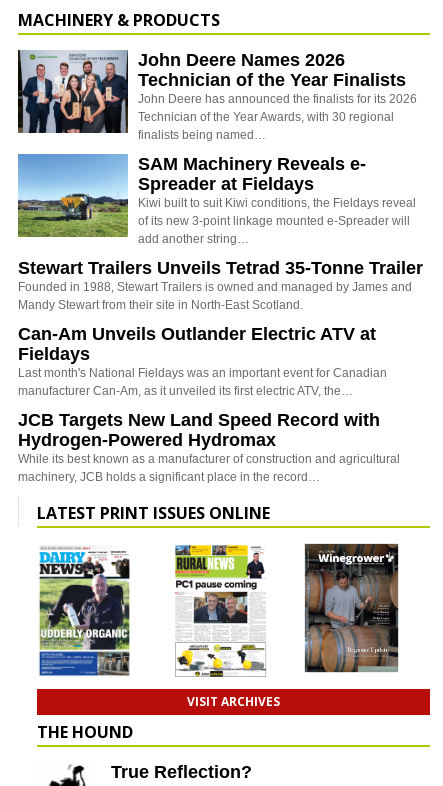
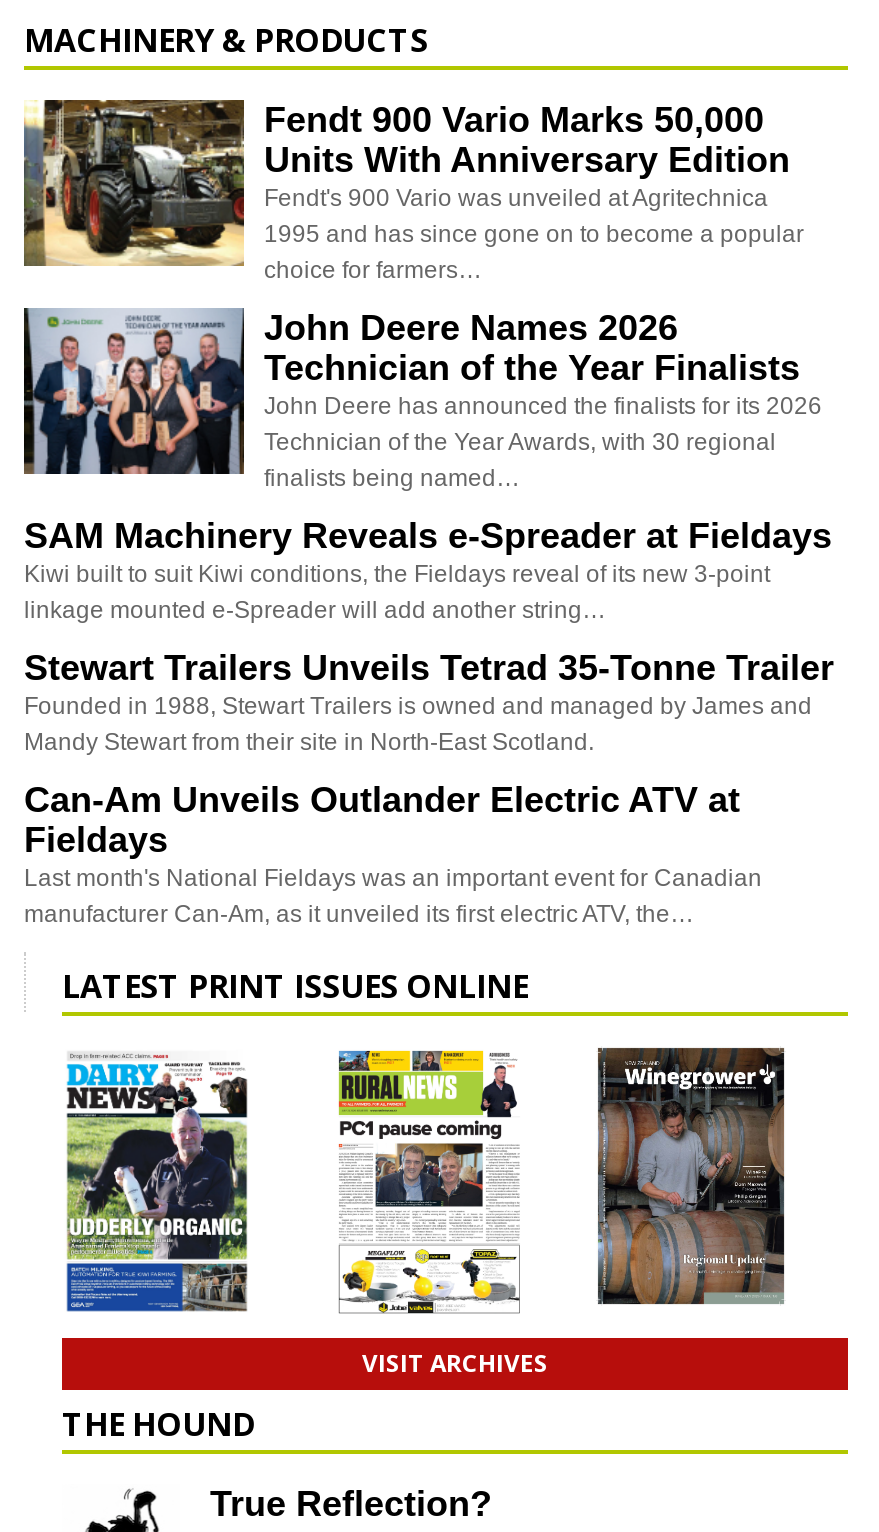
+ [image]
+ Fendt 900 Vario Marks 50,000
+ Units With Anniversary Edition
+ Fendt's 900 Vario was unveiled at Agritechnica
+ 1995 and has since gone on to become a popular
+ choice for farmers…

moved down: [image] | John Deere Names 2026 | Technician of the Year Finalists | John Deere has announced the finalists for its 2026 | Technician of the Year Awards, with 30 regional | finalists being named…

moved down: Stewart Trailers Unveils Tetrad 35-Tonne Trailer | Founded in 1988, Stewart Trailers is owned and managed by James and | Mandy Stewart from their site in North-East Scotland. | Can-Am Unveils Outlander Electric ATV at | Fieldays | Last month's National Fieldays was an important event for Canadian | manufacturer Can-Am, as it unveiled its first electric ATV, the…

- JCB Targets New Land Speed Record with
- Hydrogen-Powered Hydromax
- While its best known as a manufacturer of construction and agricultural
- machinery, JCB holds a significant place in the record…
